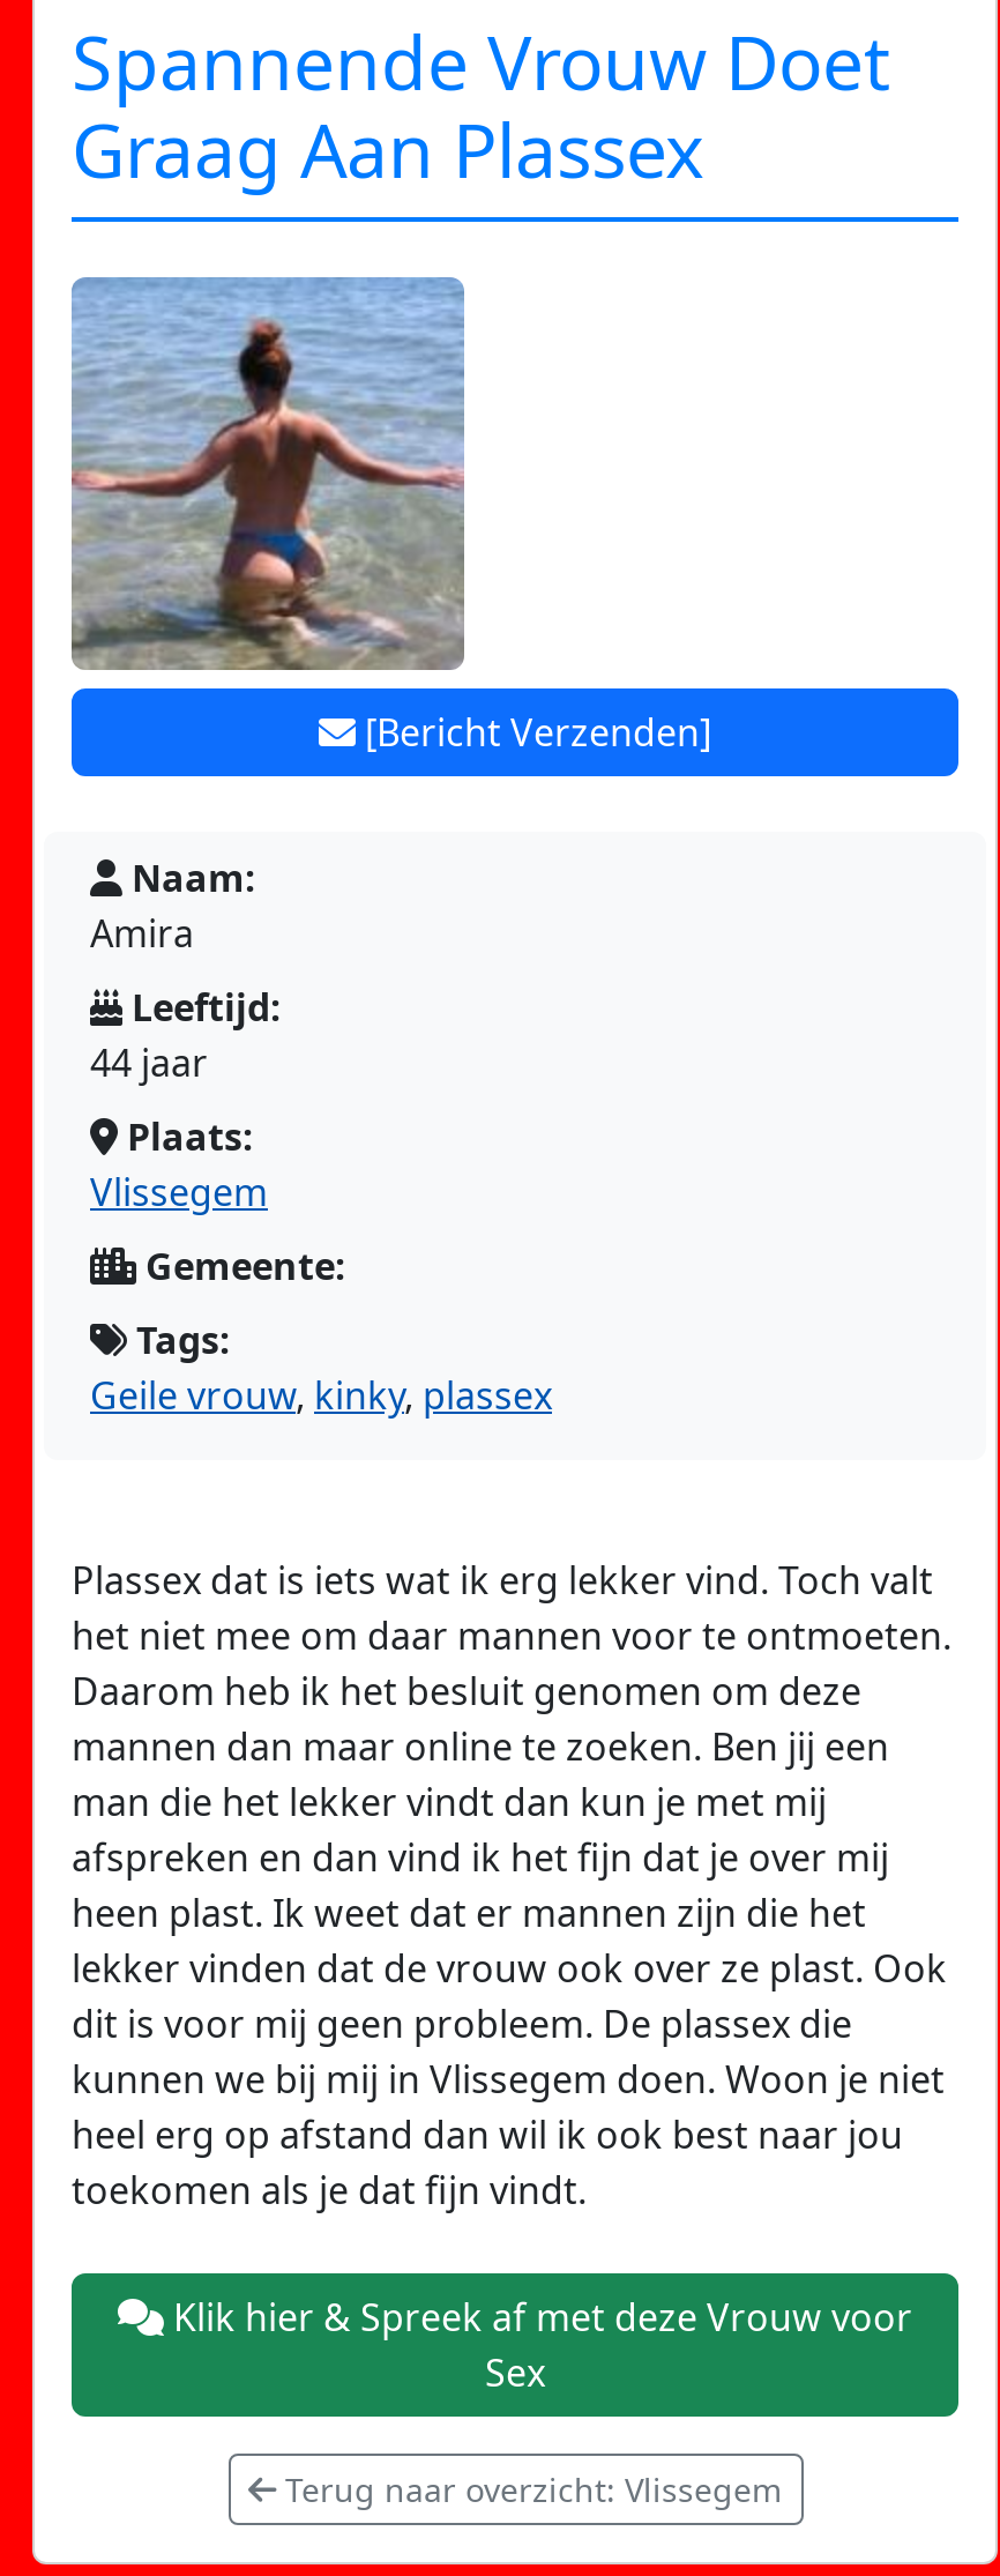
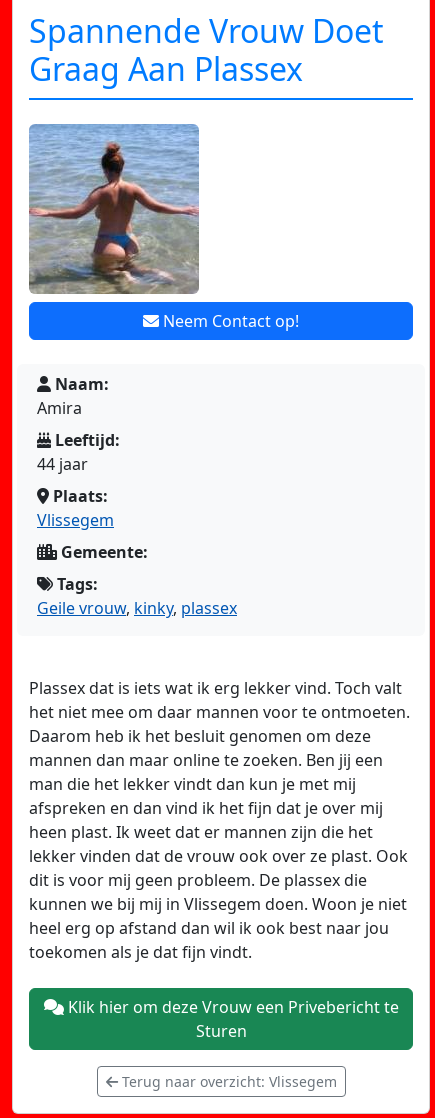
- [Bericht Verzenden]
+ Neem Contact op!

- Klik hier & Spreek af met deze Vrouw voor
- Sex
+ Klik hier om deze Vrouw een Privebericht te
+ Sturen
